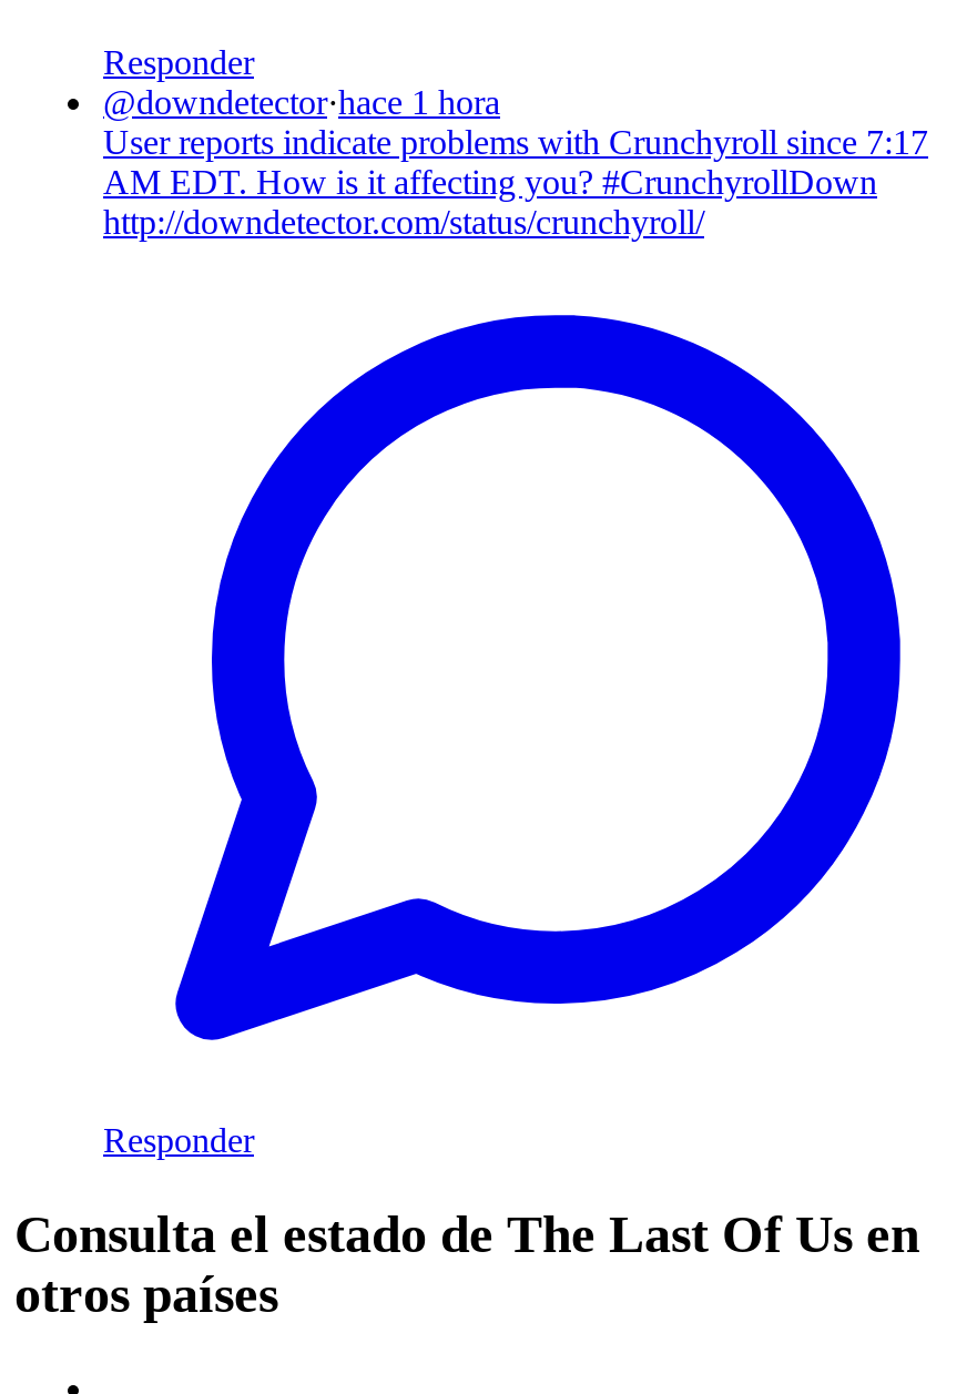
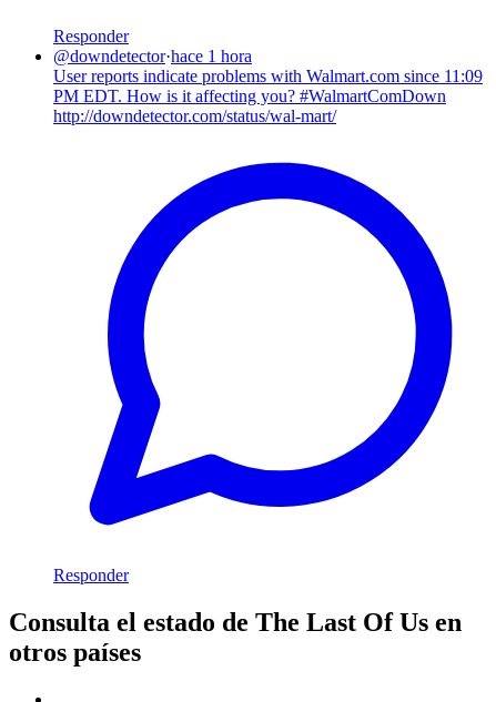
- User reports indicate problems with Crunchyroll since 7:17
- AM EDT. How is it affecting you? #CrunchyrollDown
- http://downdetector.com/status/crunchyroll/
+ User reports indicate problems with Walmart.com since 11:09
+ PM EDT. How is it affecting you? #WalmartComDown
+ http://downdetector.com/status/wal-mart/
